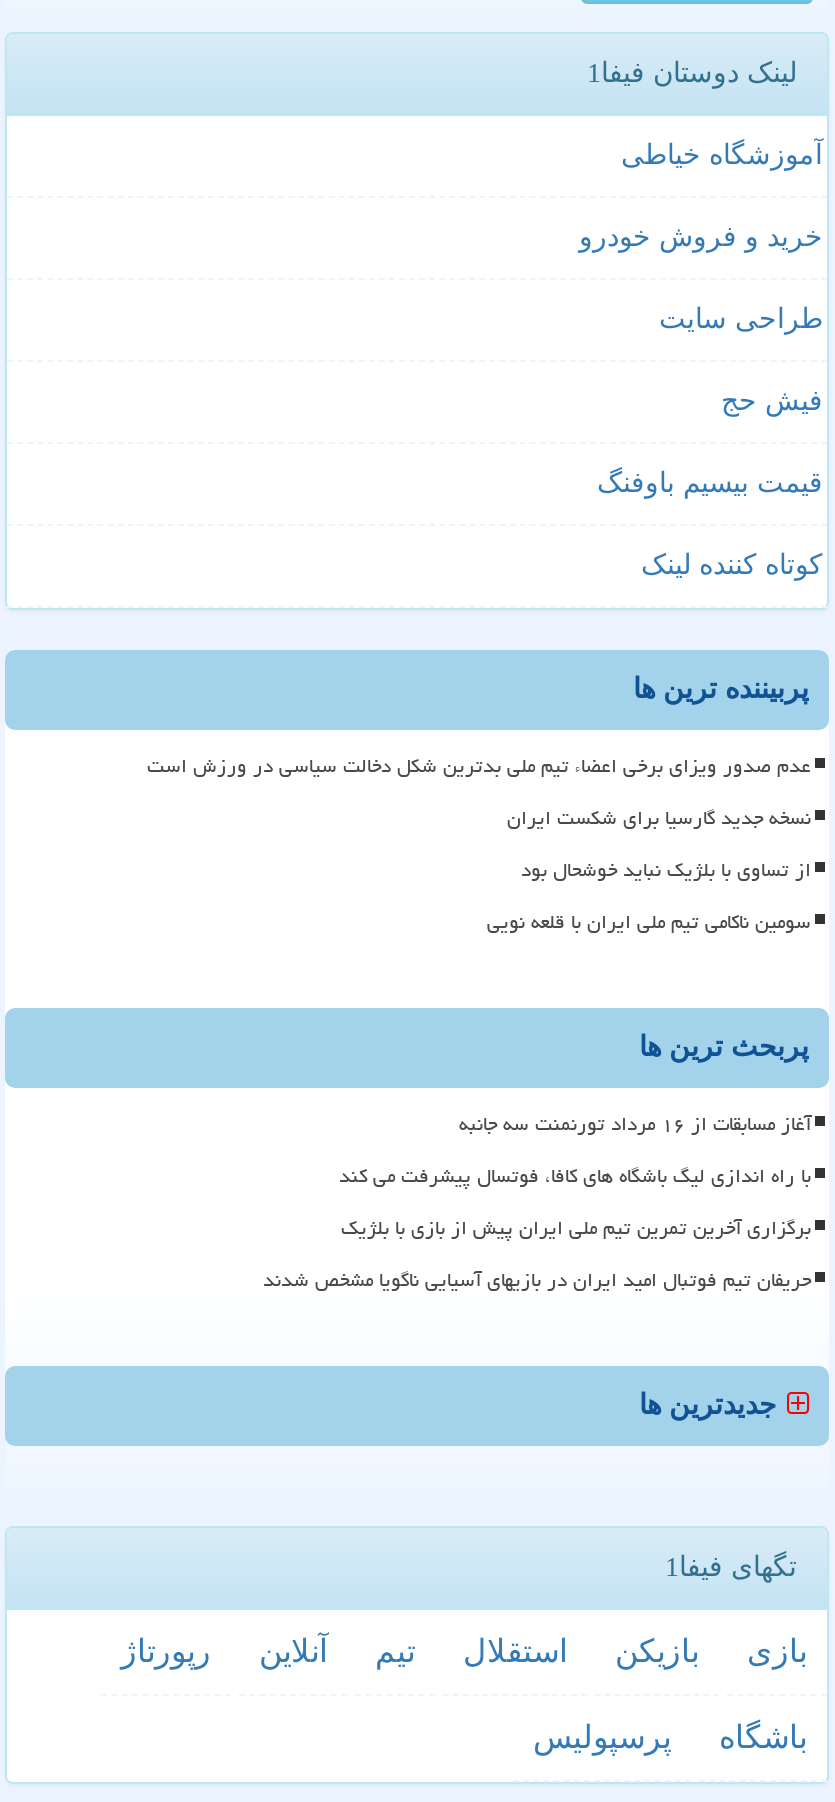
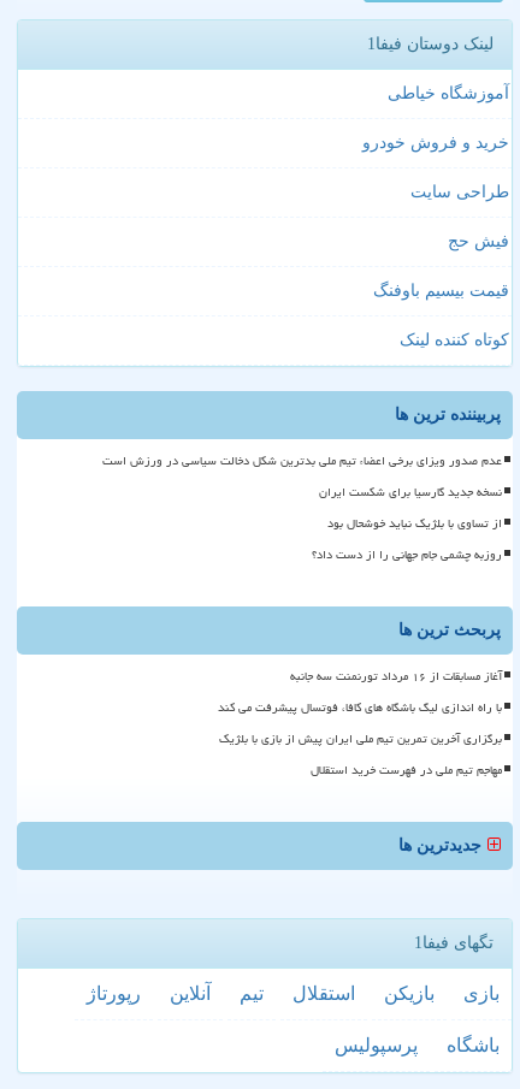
- سومین ناکامی تیم ملی ایران با قلعه نویی
+ روزبه چشمی جام جهانی را از دست داد؟

- حریفان تیم فوتبال امید ایران در بازیهای آسیایی ناگویا مشخص شدند
+ مهاجم تیم ملی در فهرست خرید استقلال
